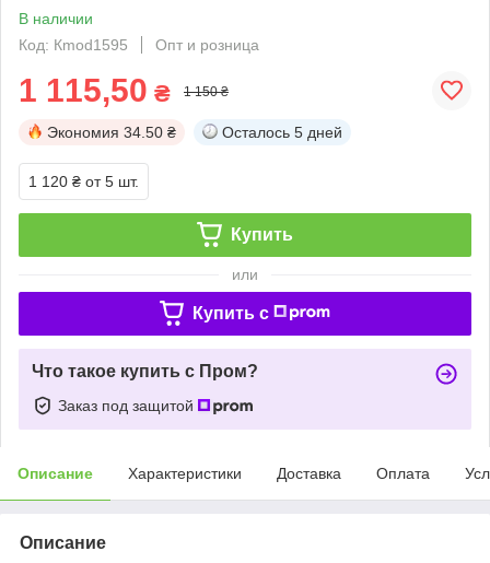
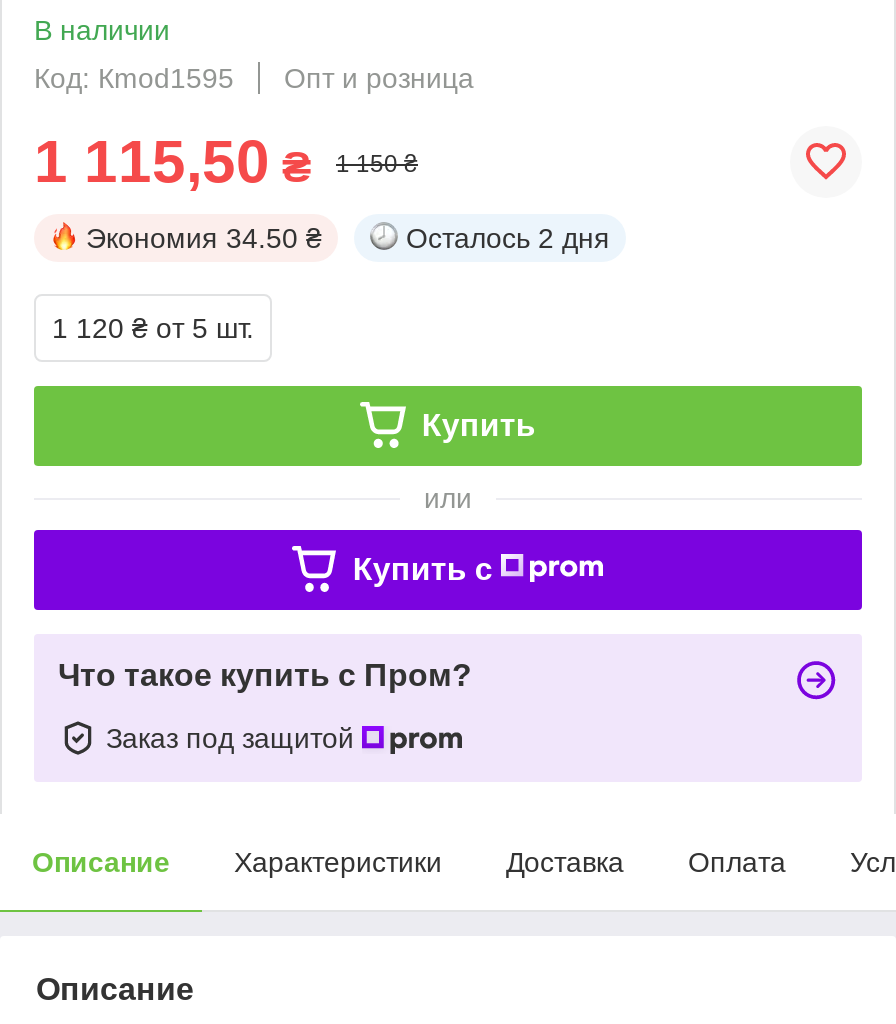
- Осталось 5 дней
+ Осталось 2 дня
